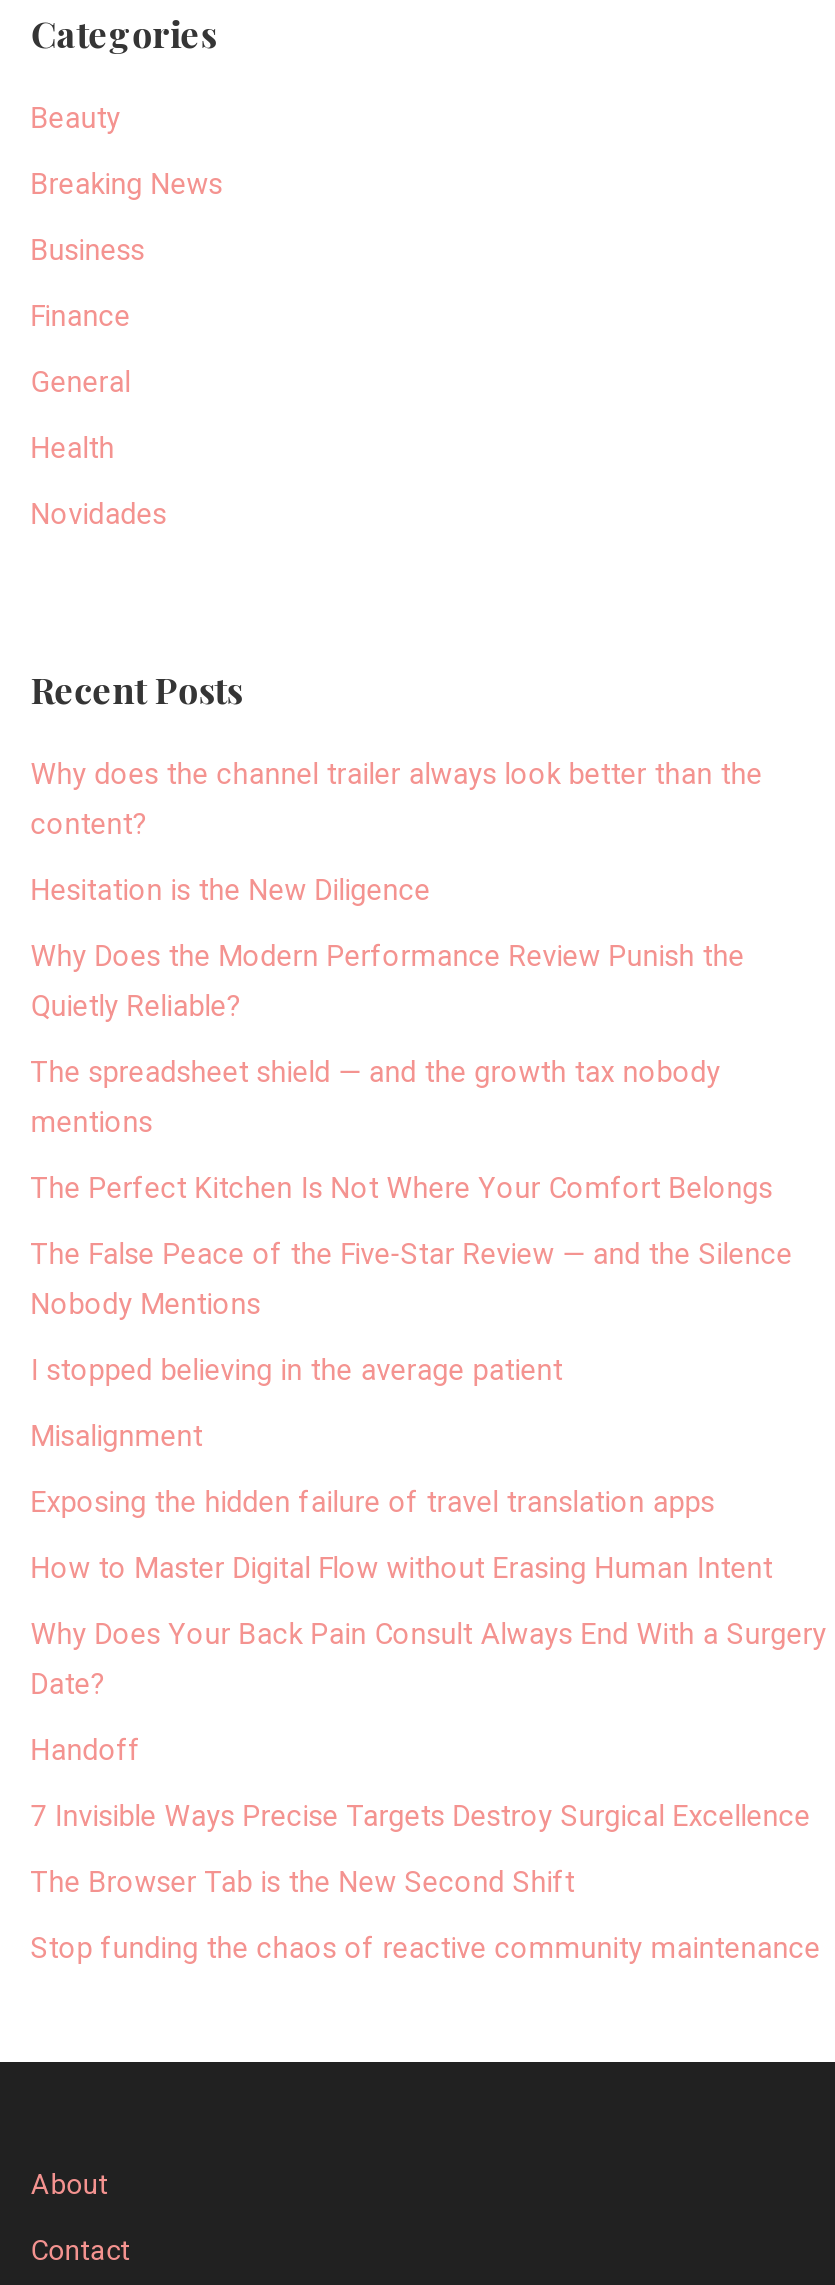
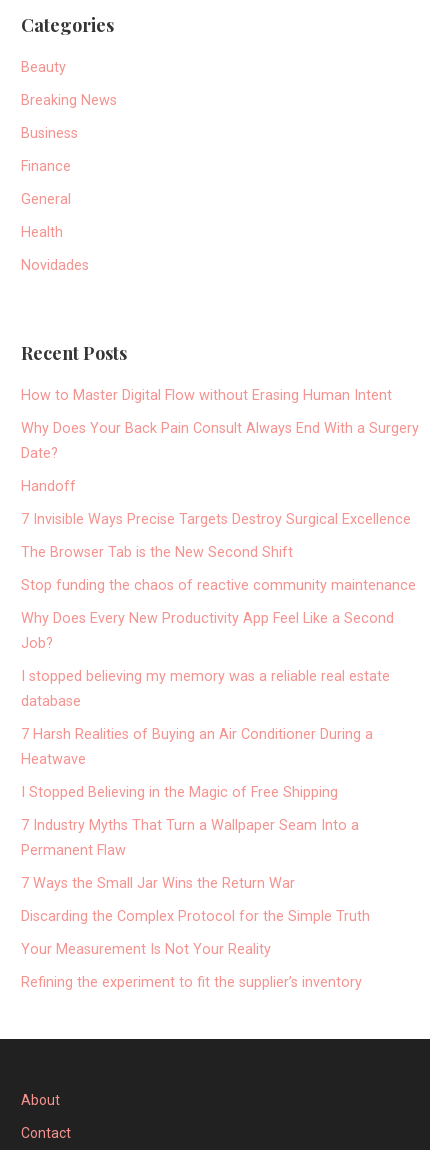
- Why does the channel trailer always look better than the
- content?
- Hesitation is the New Diligence
- Why Does the Modern Performance Review Punish the
- Quietly Reliable?
- The spreadsheet shield — and the growth tax nobody
- mentions
- The Perfect Kitchen Is Not Where Your Comfort Belongs
- The False Peace of the Five-Star Review — and the Silence
- Nobody Mentions
- I stopped believing in the average patient
- Misalignment
- Exposing the hidden failure of travel translation apps

moved up: How to Master Digital Flow without Erasing Human Intent | Why Does Your Back Pain Consult Always End With a Surgery | Date? | Handoff | 7 Invisible Ways Precise Targets Destroy Surgical Excellence | The Browser Tab is the New Second Shift | Stop funding the chaos of reactive community maintenance

+ Why Does Every New Productivity App Feel Like a Second
+ Job?
+ I stopped believing my memory was a reliable real estate
+ database
+ 7 Harsh Realities of Buying an Air Conditioner During a
+ Heatwave
+ I Stopped Believing in the Magic of Free Shipping
+ 7 Industry Myths That Turn a Wallpaper Seam Into a
+ Permanent Flaw
+ 7 Ways the Small Jar Wins the Return War
+ Discarding the Complex Protocol for the Simple Truth
+ Your Measurement Is Not Your Reality
+ Refining the experiment to fit the supplier’s inventory
